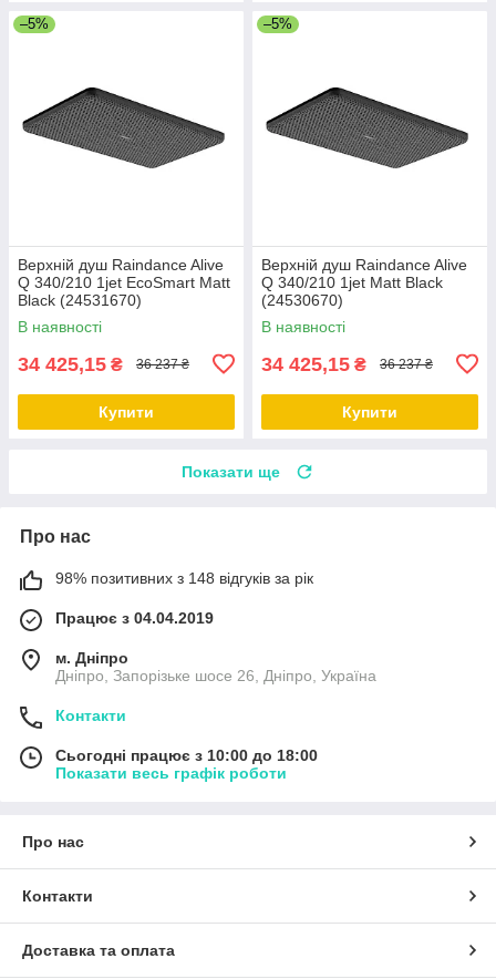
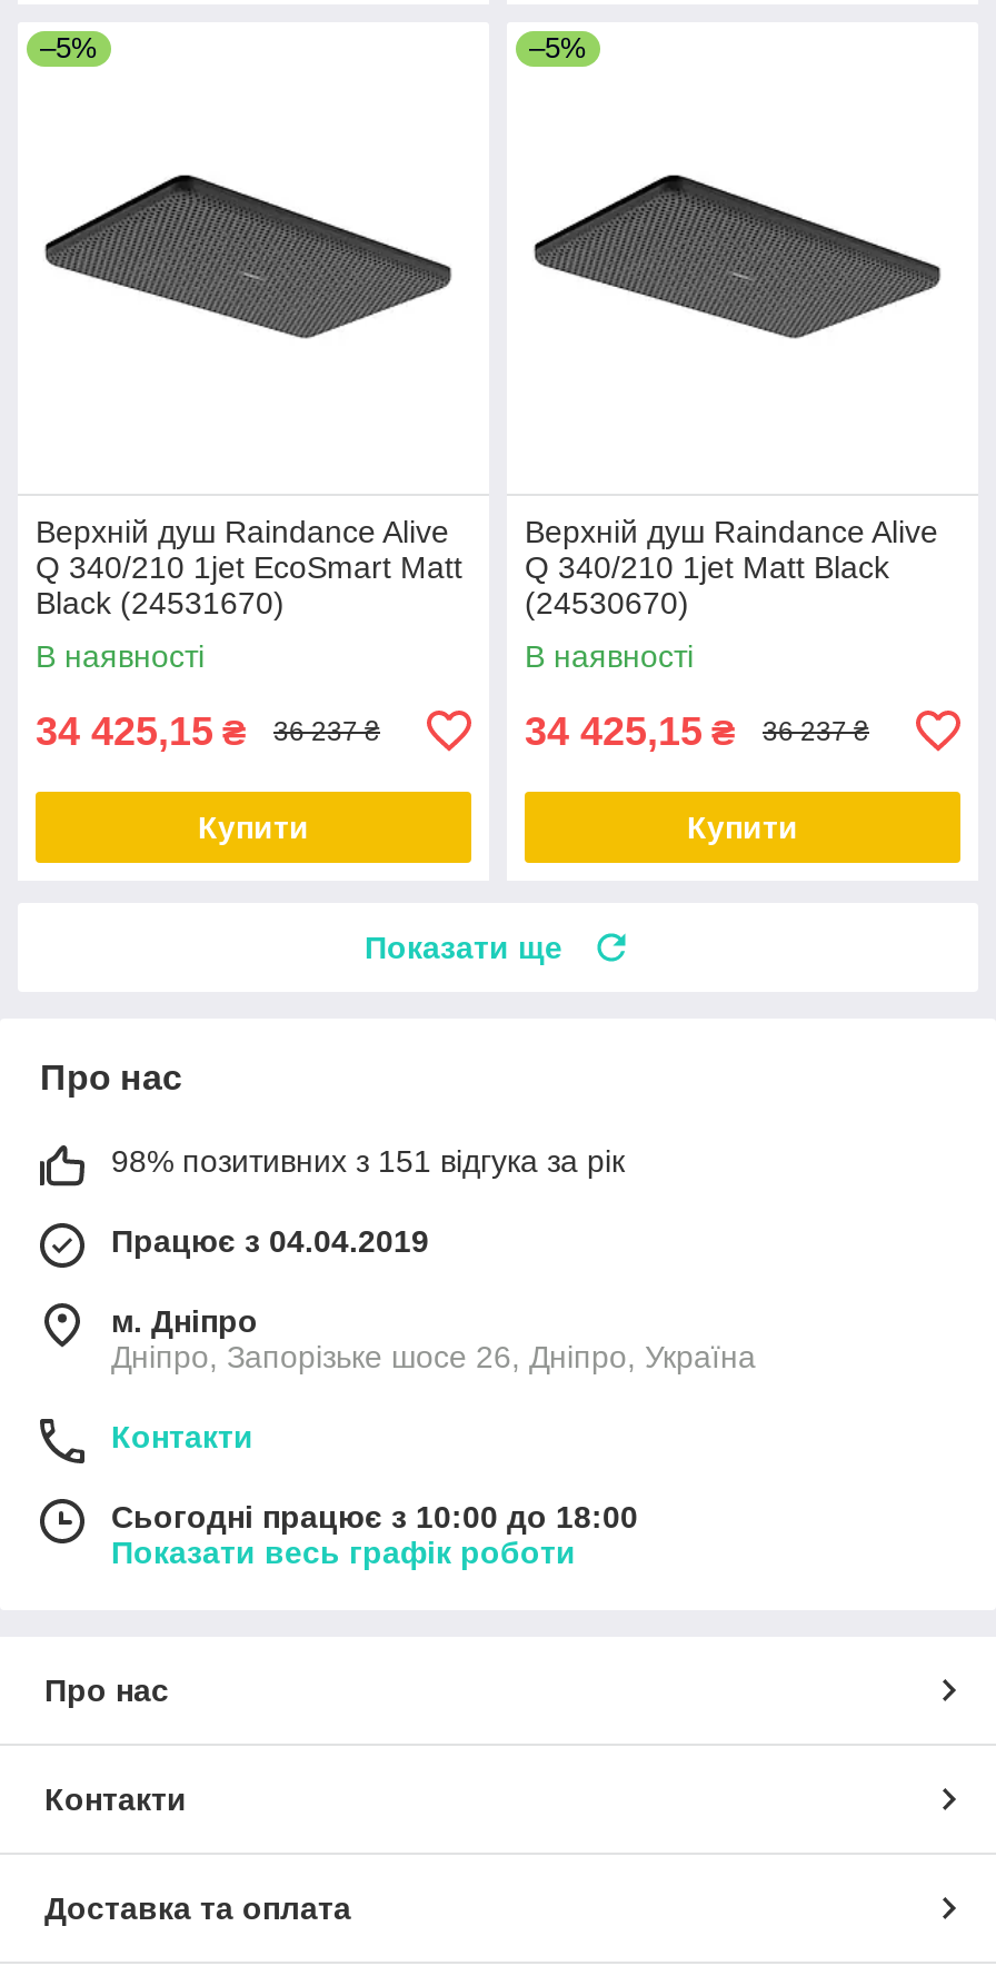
- 98% позитивних з 148 відгуків за рік
+ 98% позитивних з 151 відгука за рік
